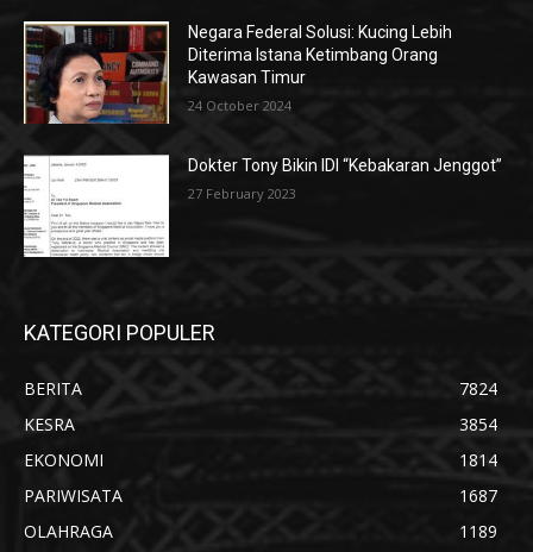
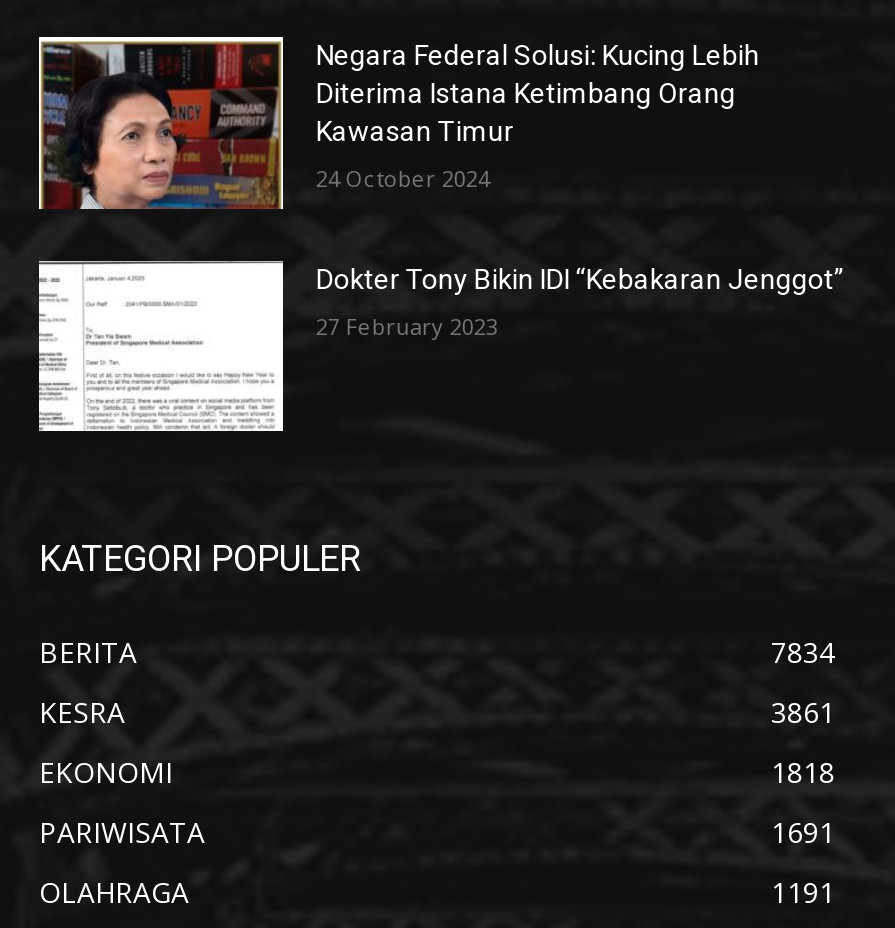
- 7824
+ 7834

- 3854
+ 3861

- 1814
+ 1818

- 1687
+ 1691

- 1189
+ 1191
